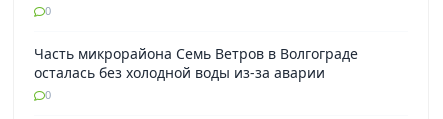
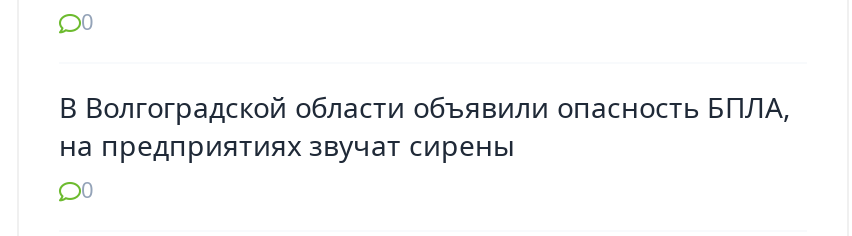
- Часть микрорайона Семь Ветров в Волгограде
- осталась без холодной воды из-за аварии
+ В Волгоградской области объявили опасность БПЛА,
+ на предприятиях звучат сирены
